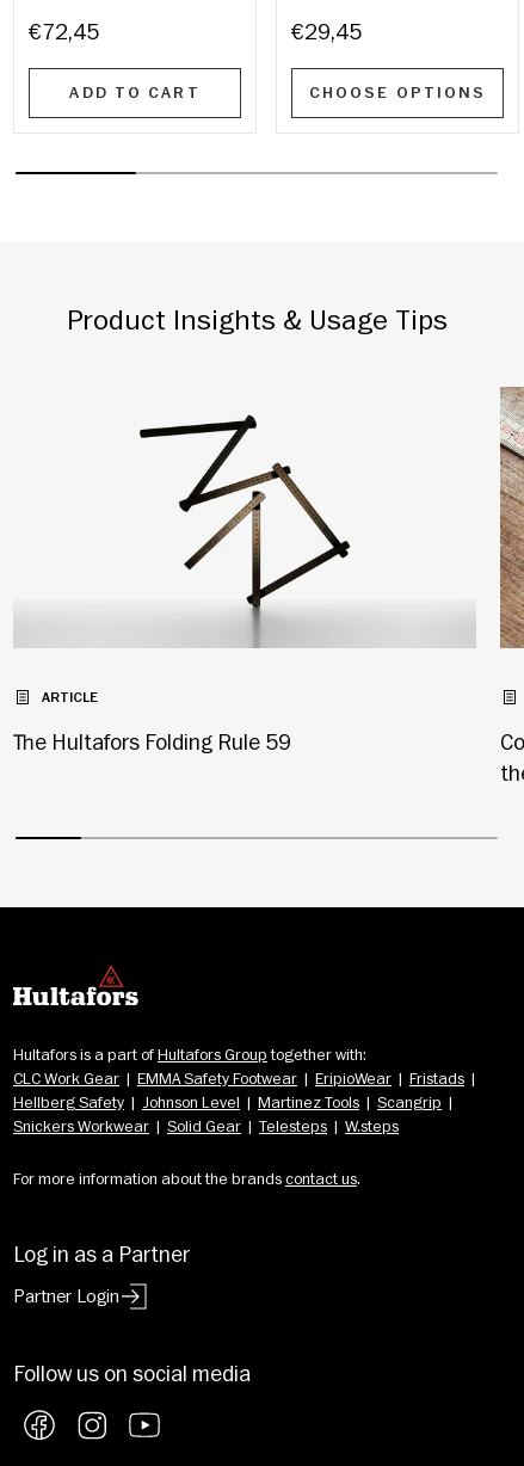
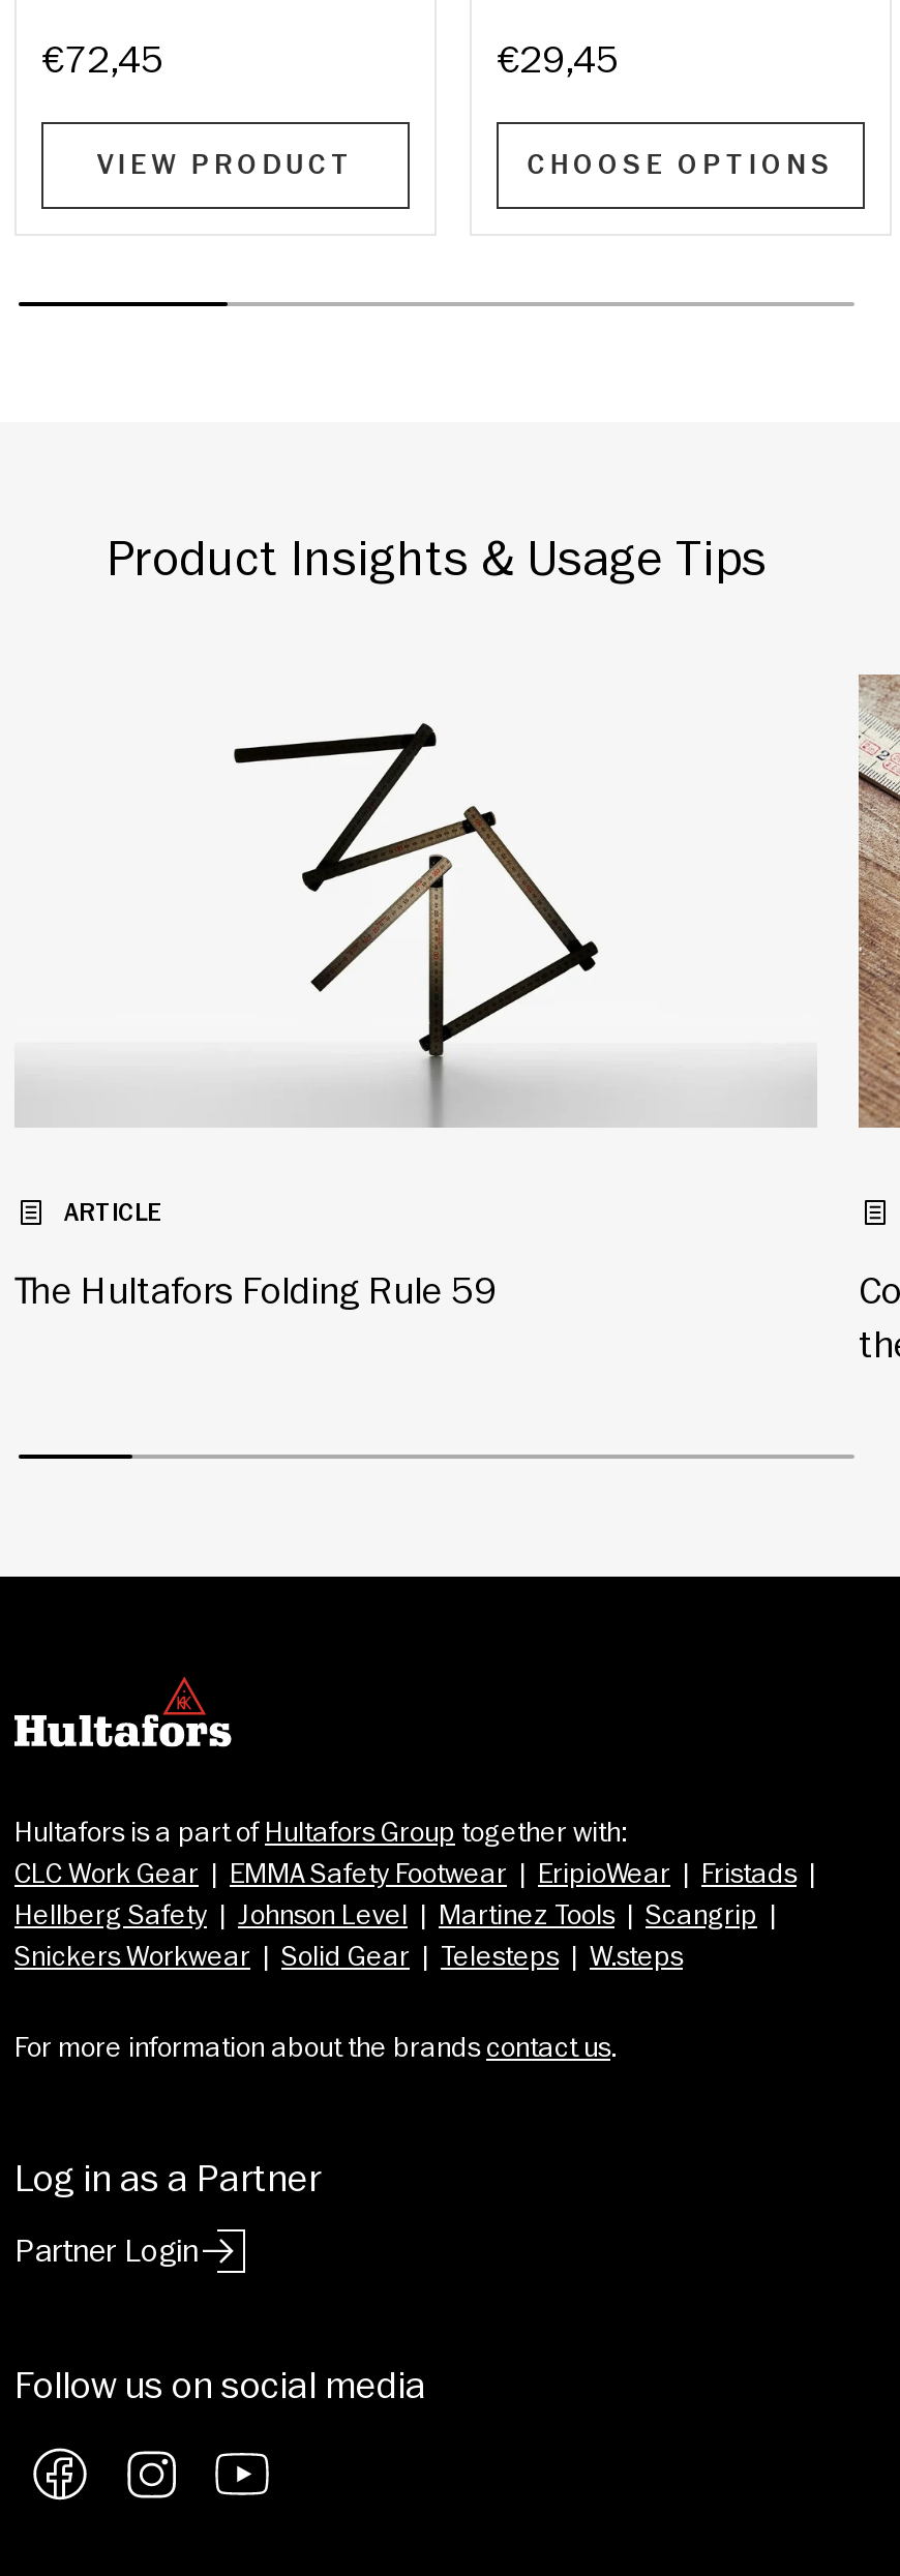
- ADD TO CART
+ VIEW PRODUCT
